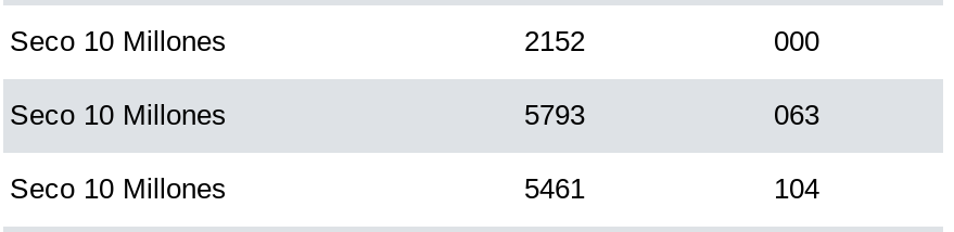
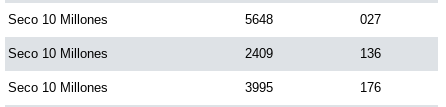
- 2152
+ 5648

- 000
+ 027

- 5793
+ 2409

- 063
+ 136

- 5461
+ 3995

- 104
+ 176
